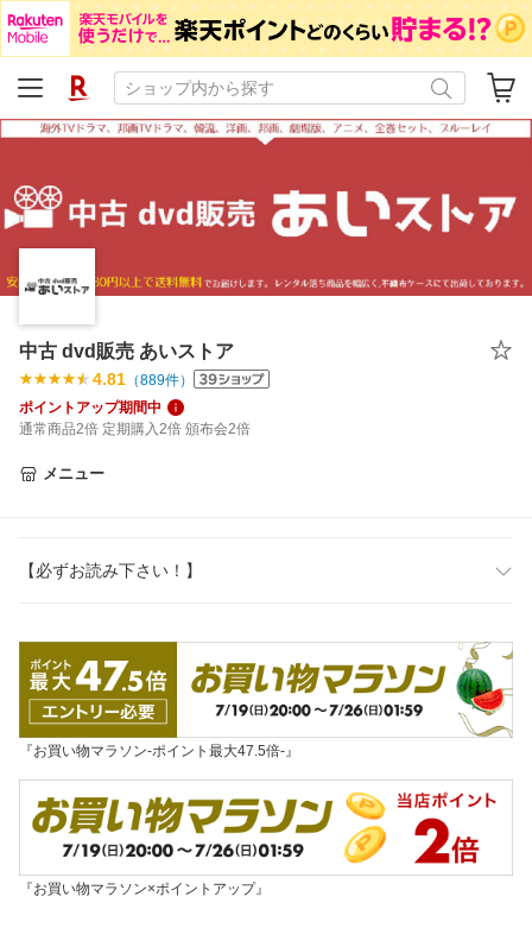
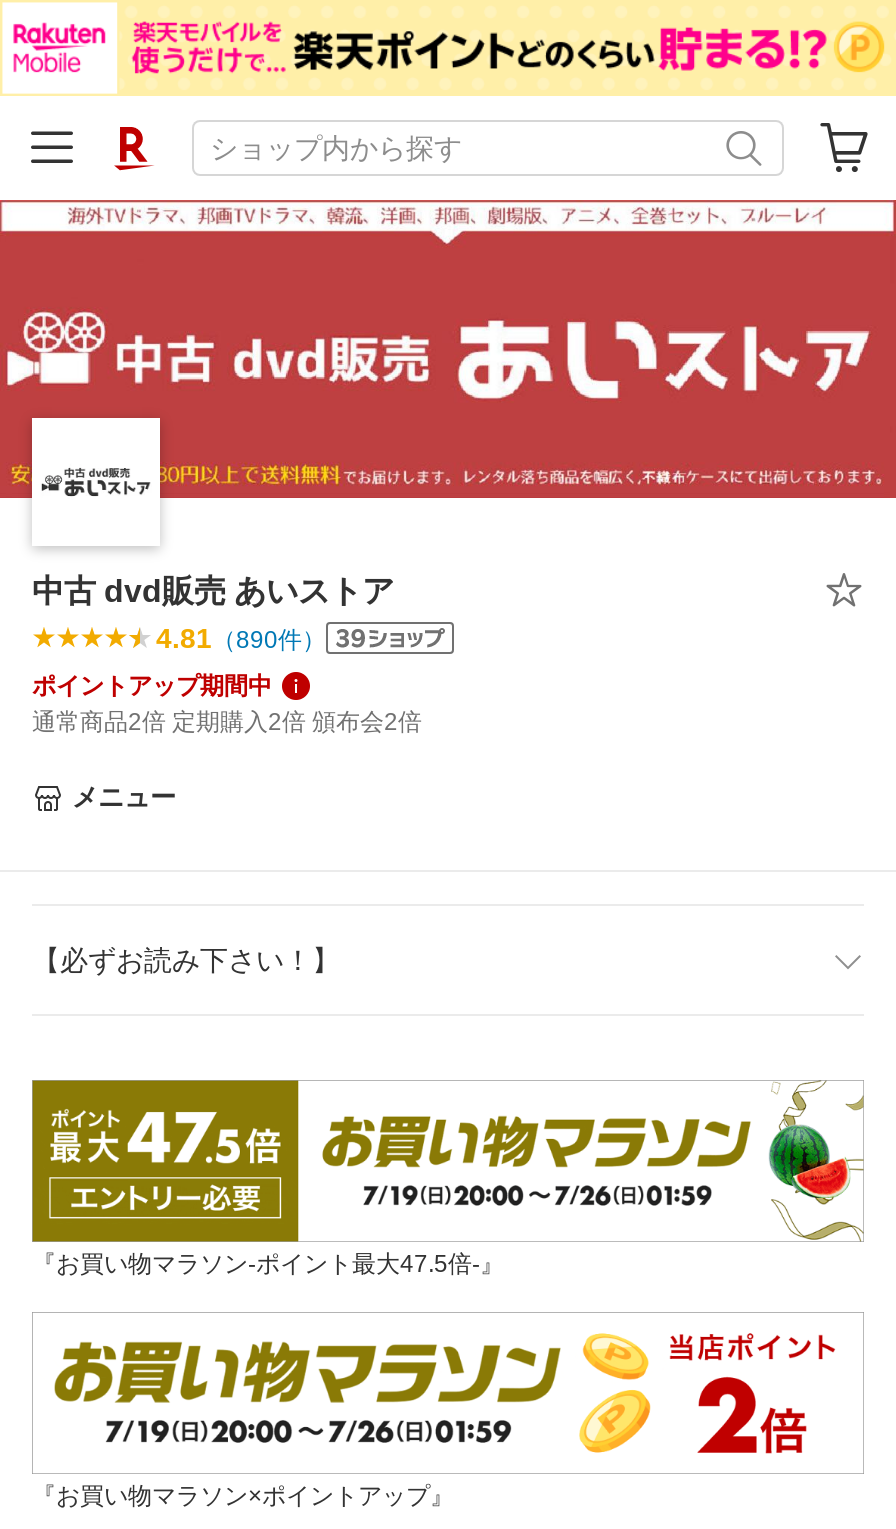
- 4.81（889件）
+ 4.81（890件）
